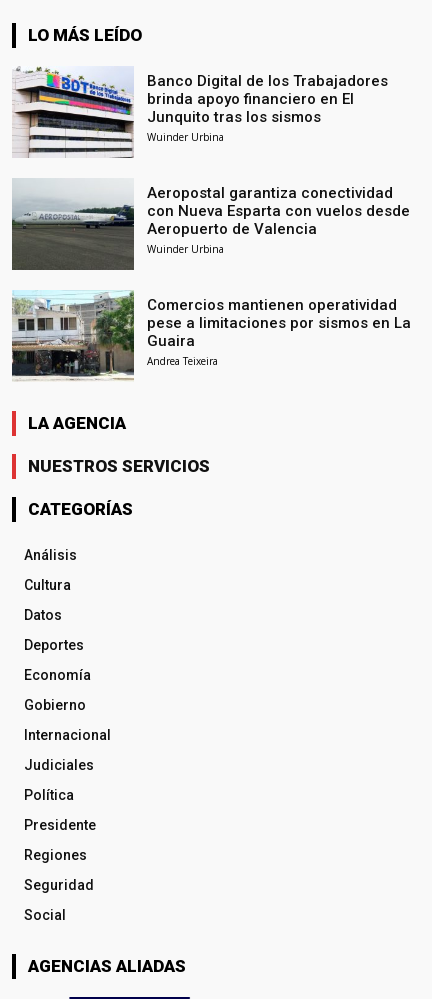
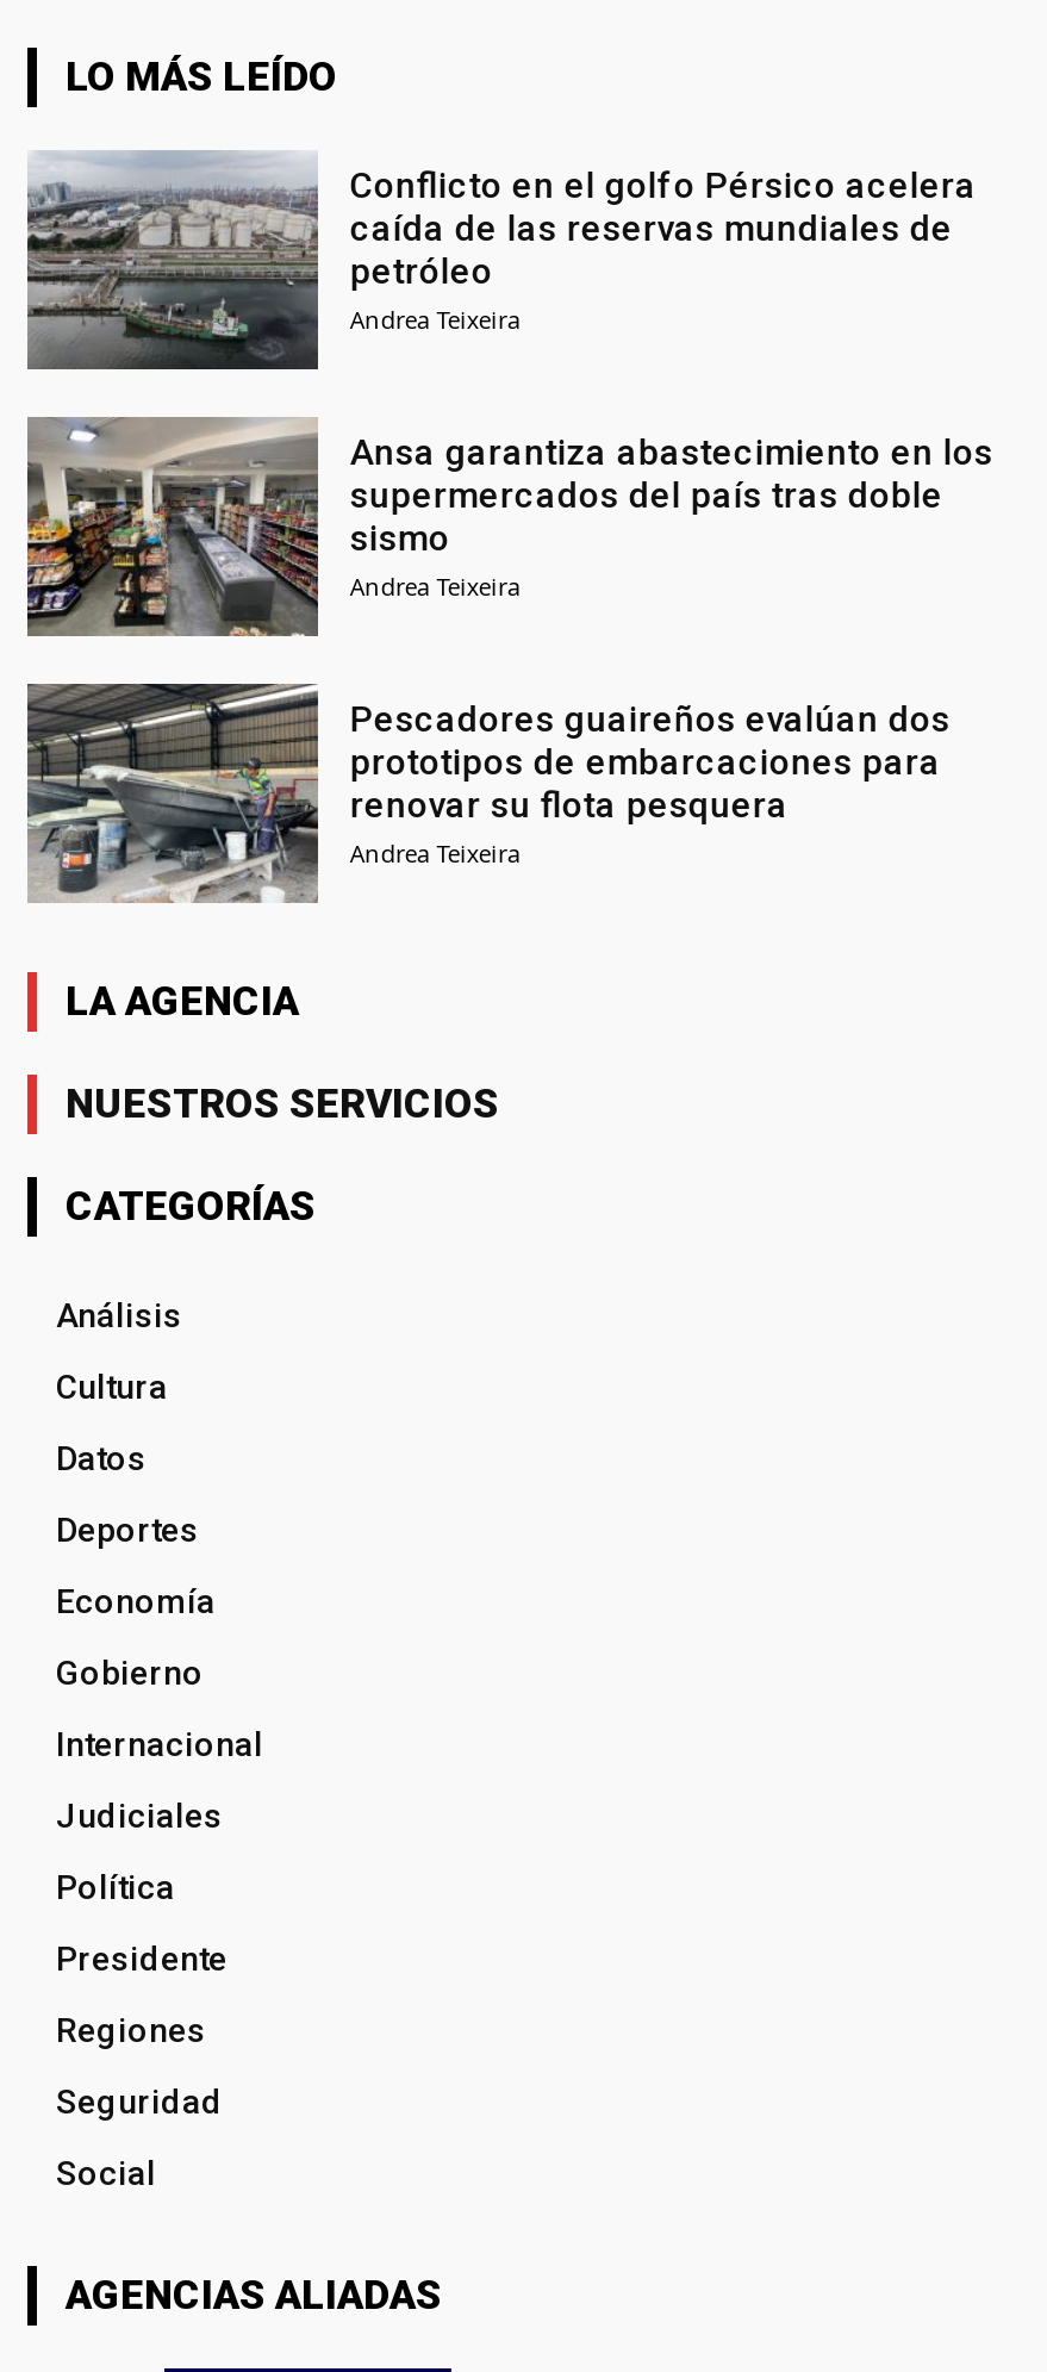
- [image]
- Banco Digital de los Trabajadores
- brinda apoyo financiero en El
- Junquito tras los sismos
- Wuinder Urbina
+ [image]
+ Conflicto en el golfo Pérsico acelera
+ caída de las reservas mundiales de
+ petróleo
+ Andrea Teixeira

- [image]
- Aeropostal garantiza conectividad
- con Nueva Esparta con vuelos desde
- Aeropuerto de Valencia
- Wuinder Urbina
+ [image]
+ Ansa garantiza abastecimiento en los
+ supermercados del país tras doble
+ sismo
+ Andrea Teixeira

- [image]
- Comercios mantienen operatividad
- pese a limitaciones por sismos en La
- Guaira
+ [image]
+ Pescadores guaireños evalúan dos
+ prototipos de embarcaciones para
+ renovar su flota pesquera
